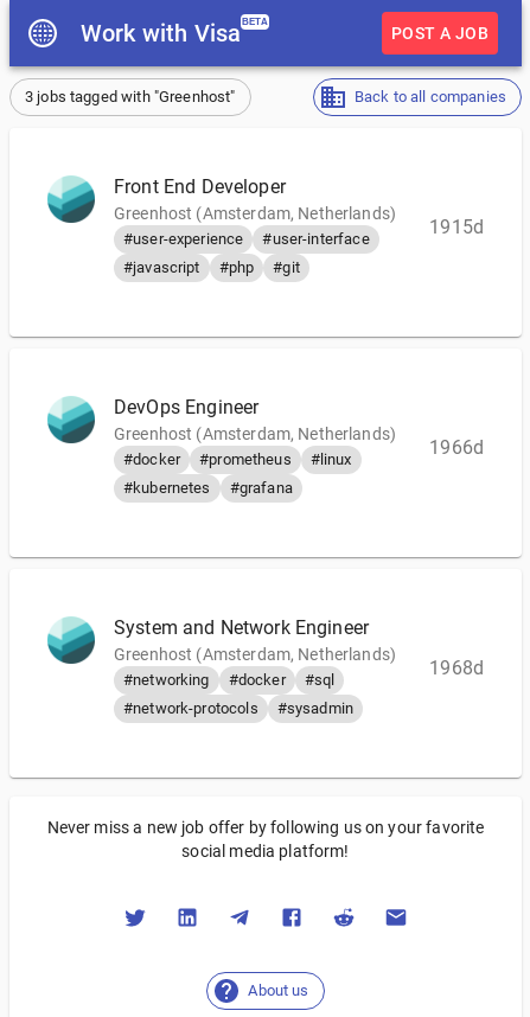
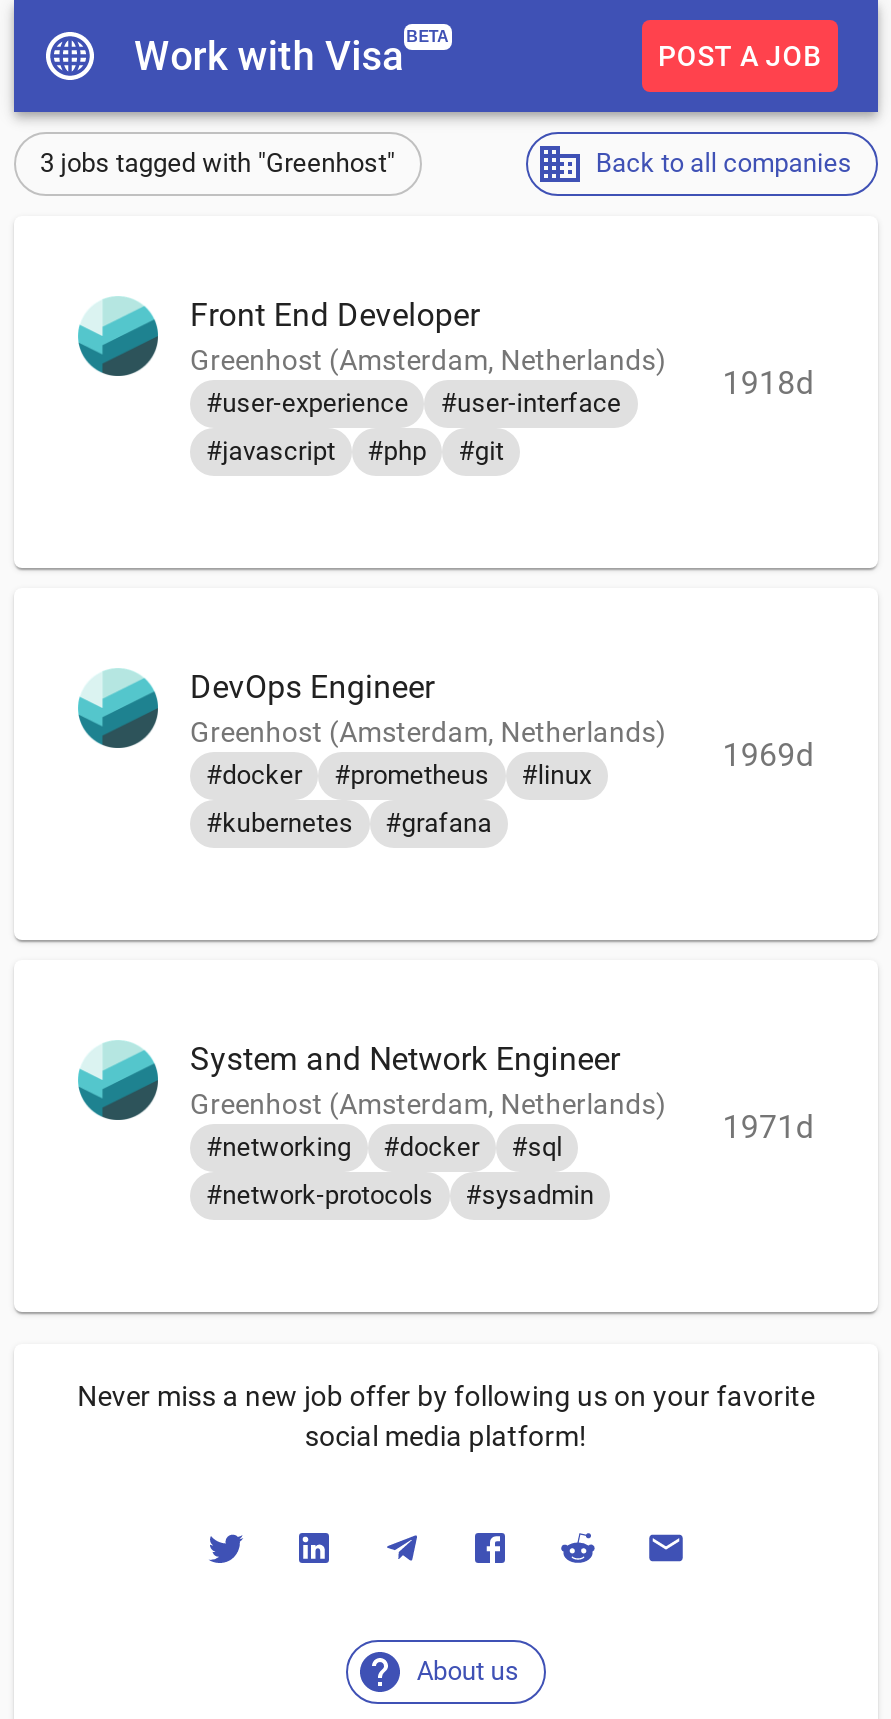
- 1915d
+ 1918d

- 1966d
+ 1969d

- 1968d
+ 1971d
